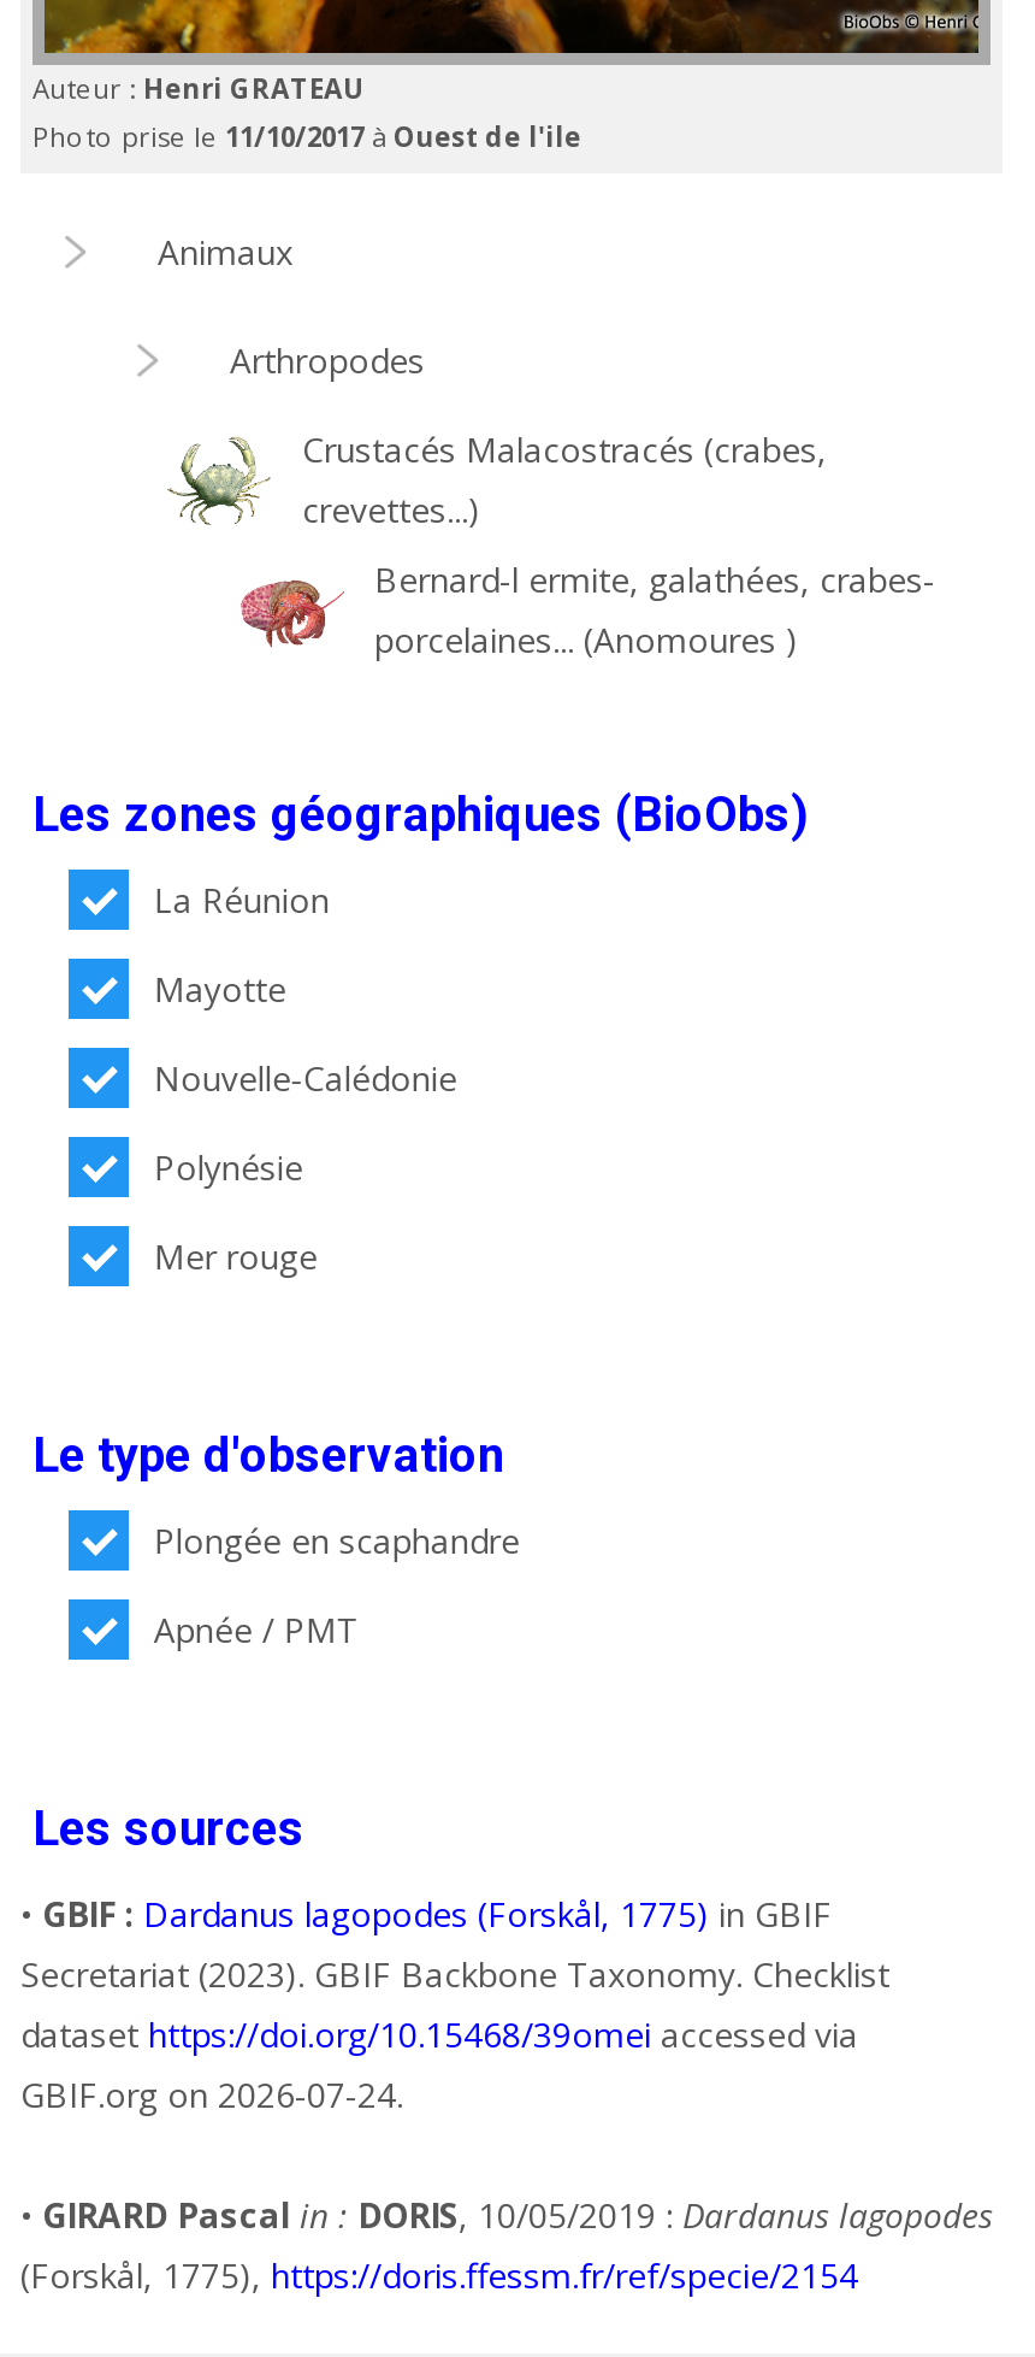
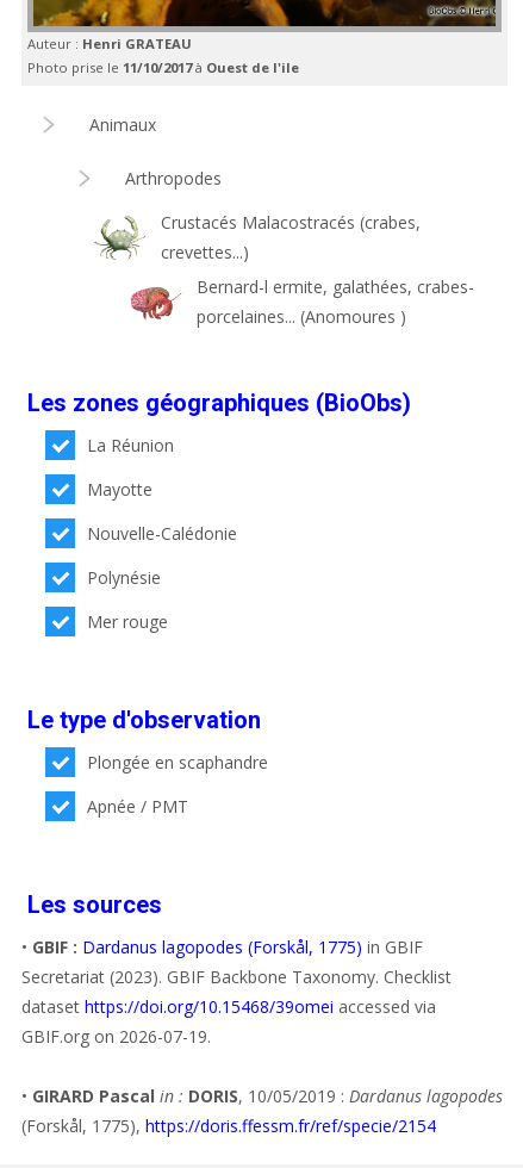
- GBIF.org on 2026-07-24.
+ GBIF.org on 2026-07-19.
